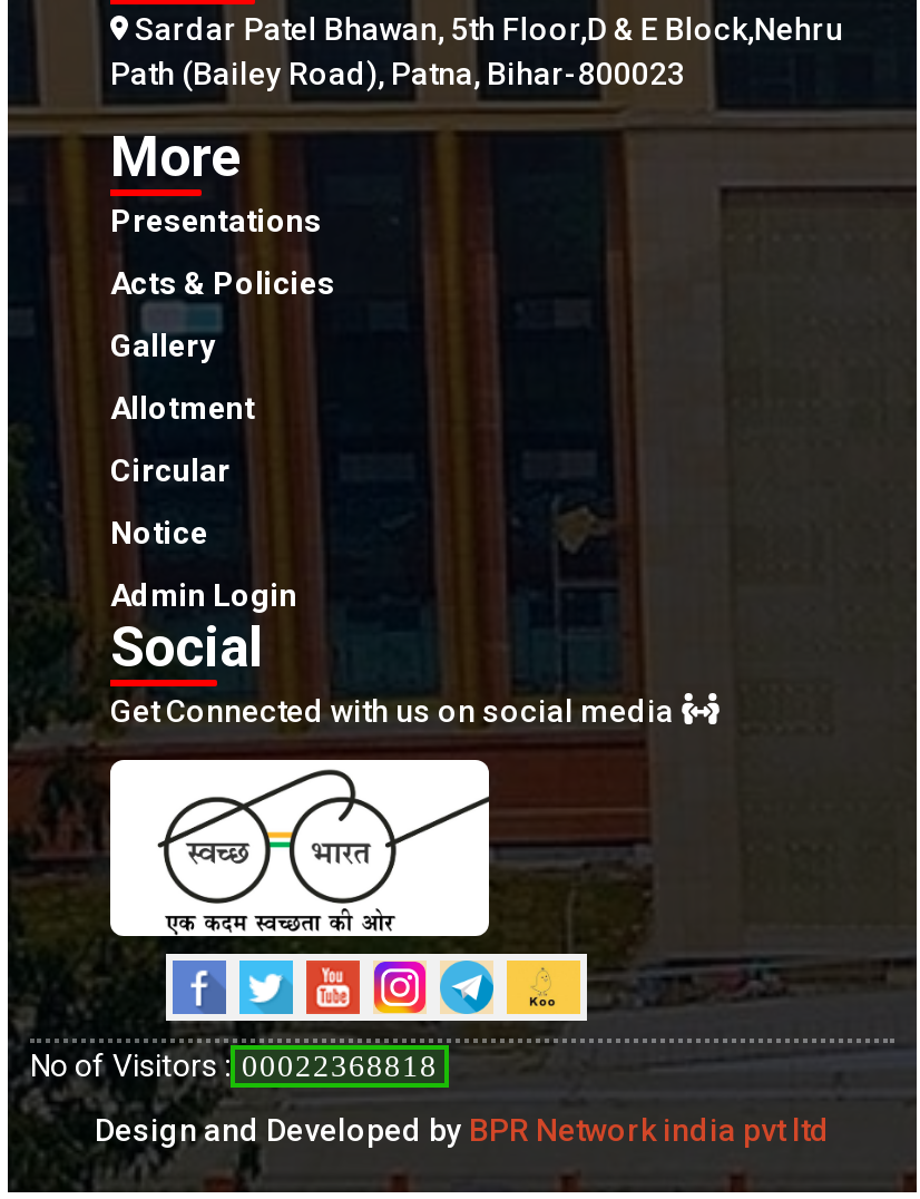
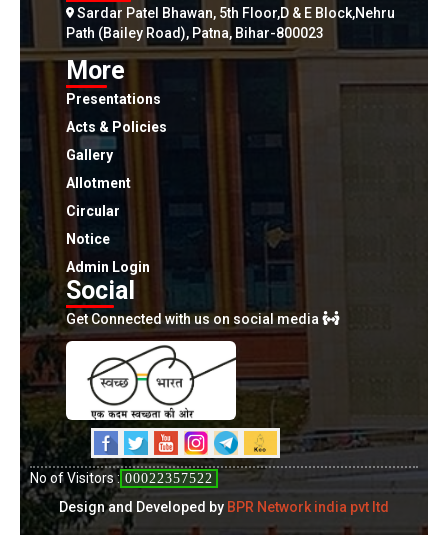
- No of Visitors : 00022368818
+ No of Visitors : 00022357522
